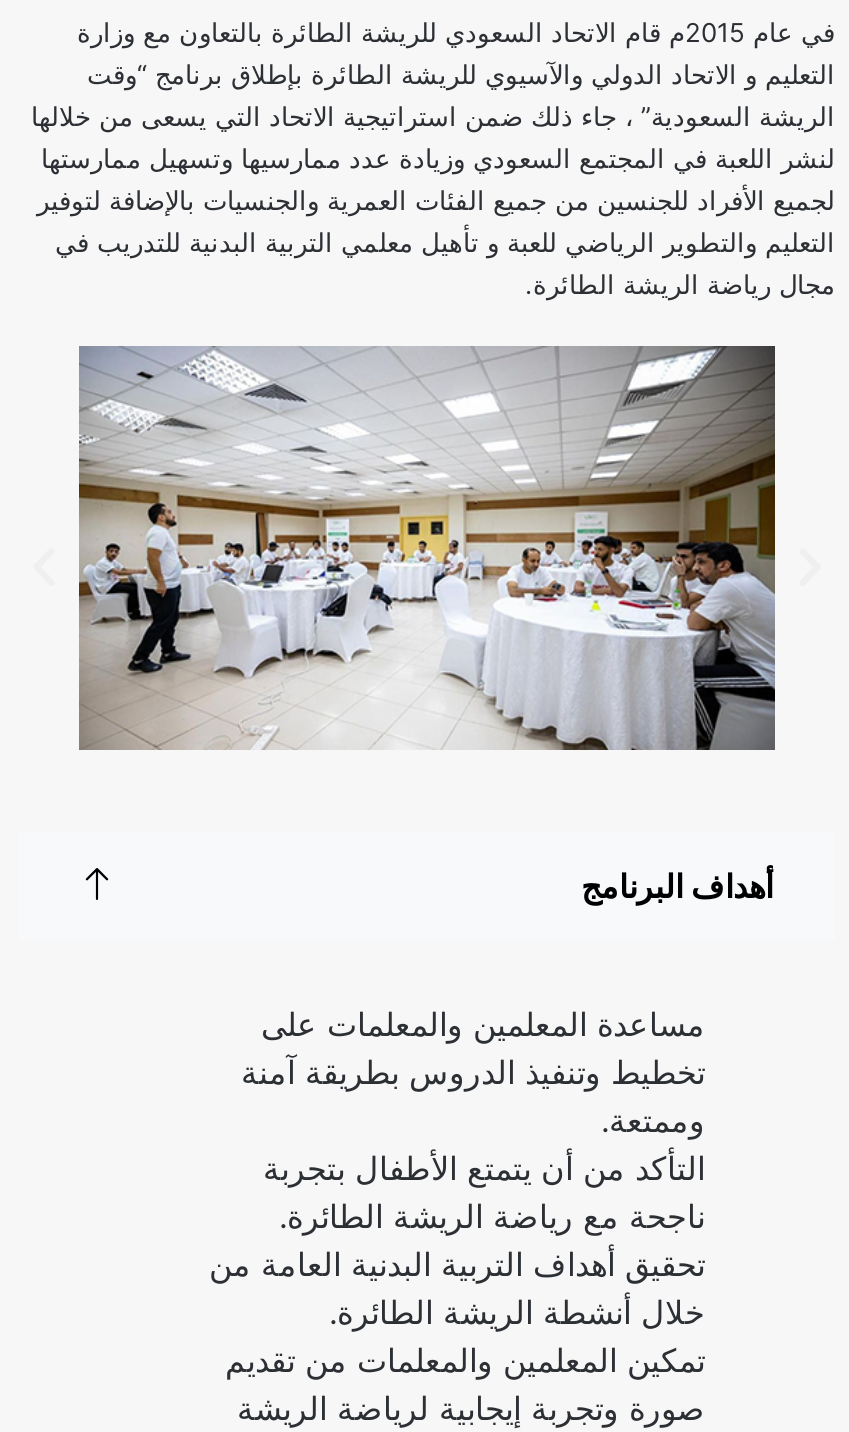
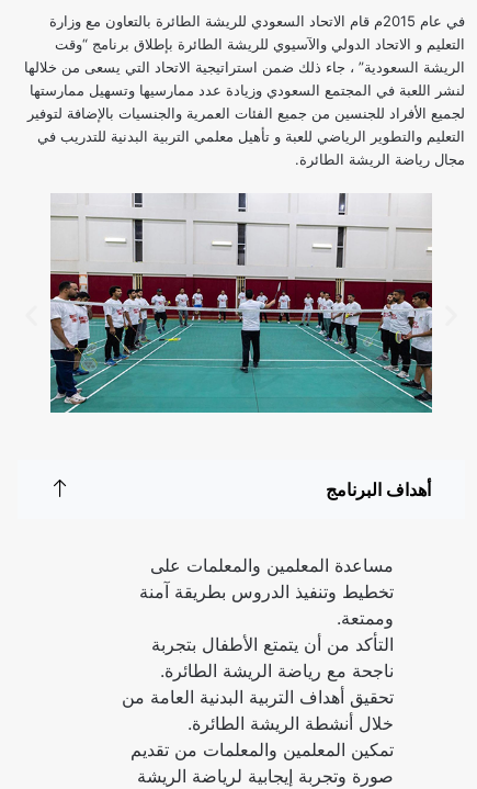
- [image]
+ [image]
